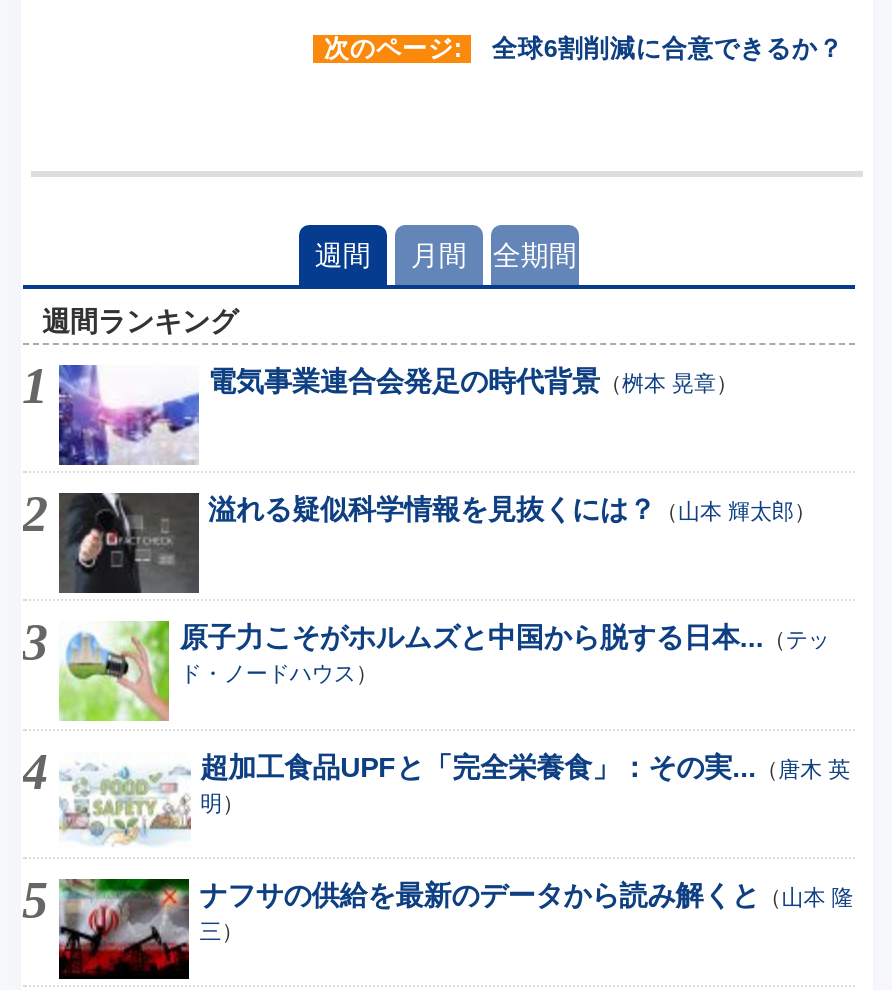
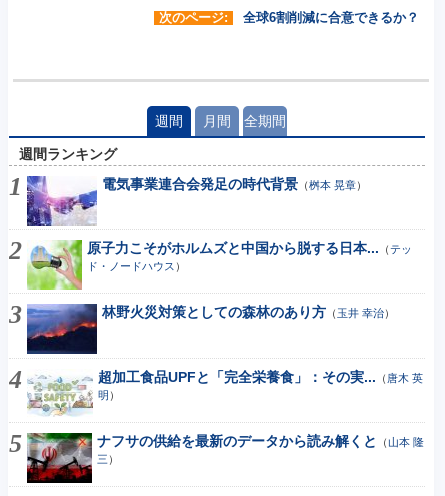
- [image]
- 溢れる疑似科学情報を見抜くには？（山本 輝太郎）

moved up: [image] | 原子力こそがホルムズと中国から脱する日本...（テッ | ド・ノードハウス）

+ [image]
+ 林野火災対策としての森林のあり方（玉井 幸治）
